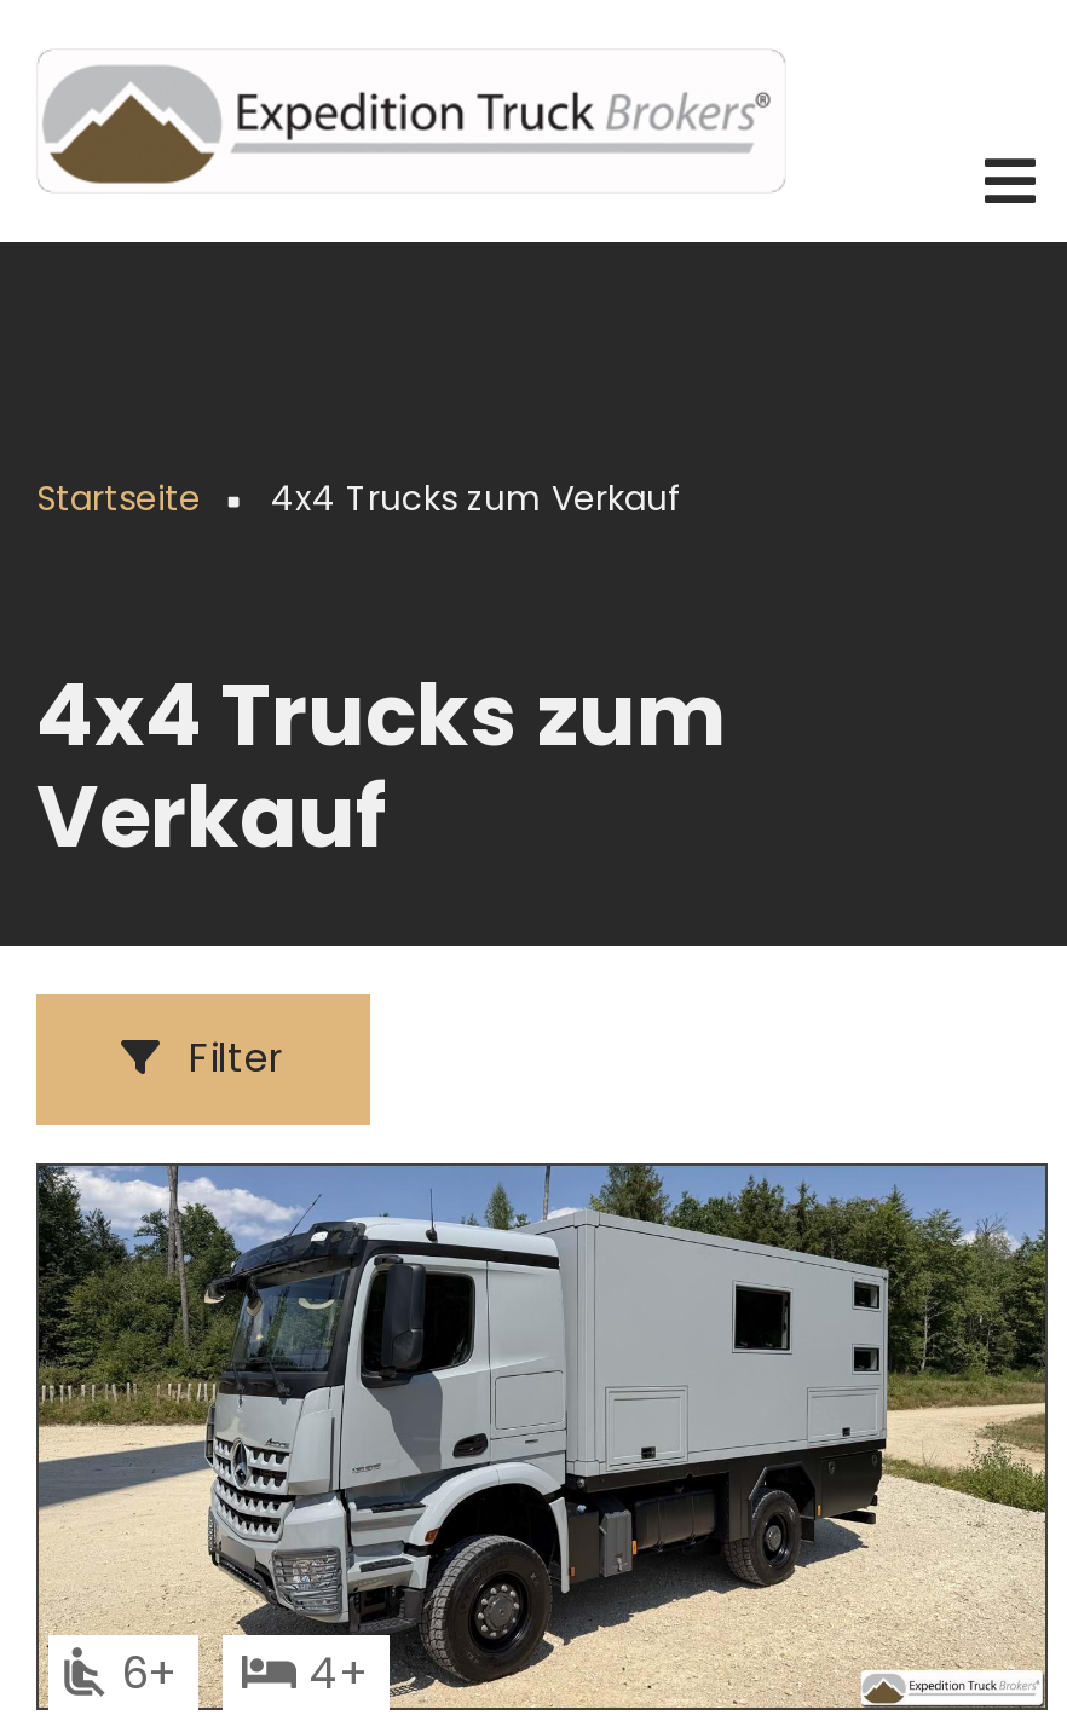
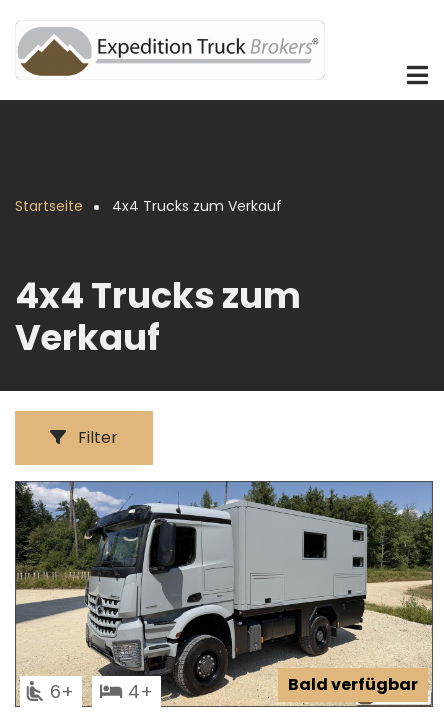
+ Bald verfügbar
